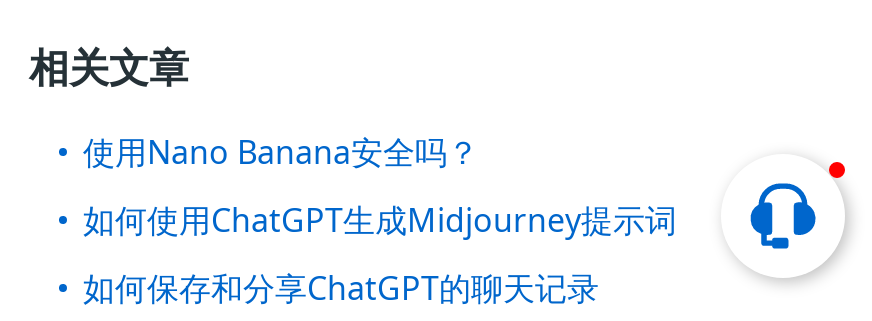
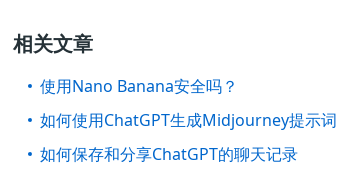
- [image]
